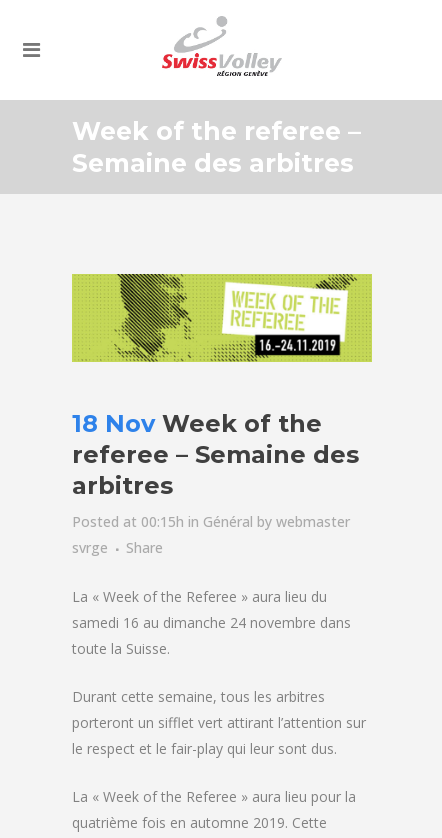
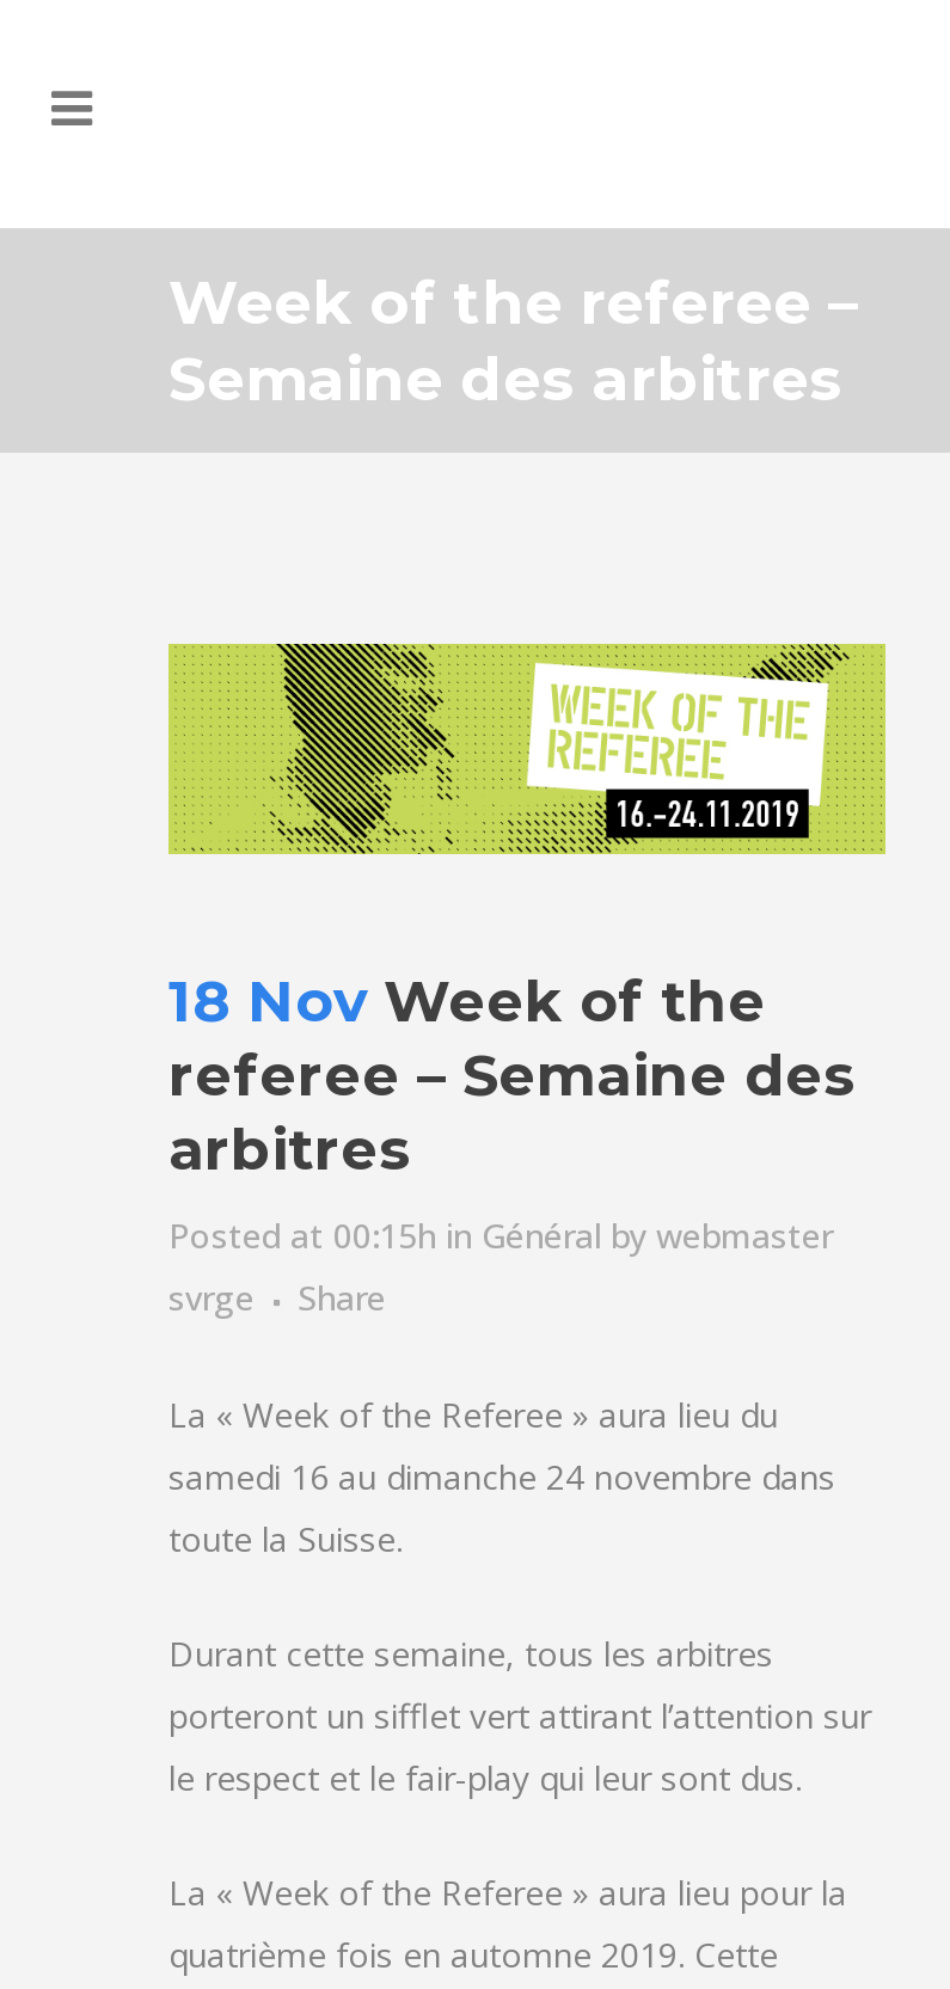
- [image]
